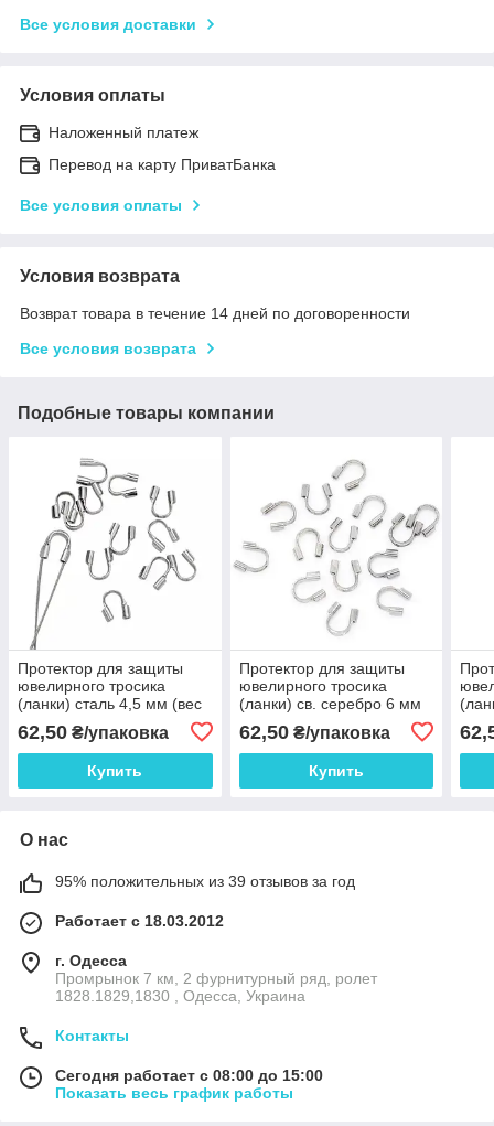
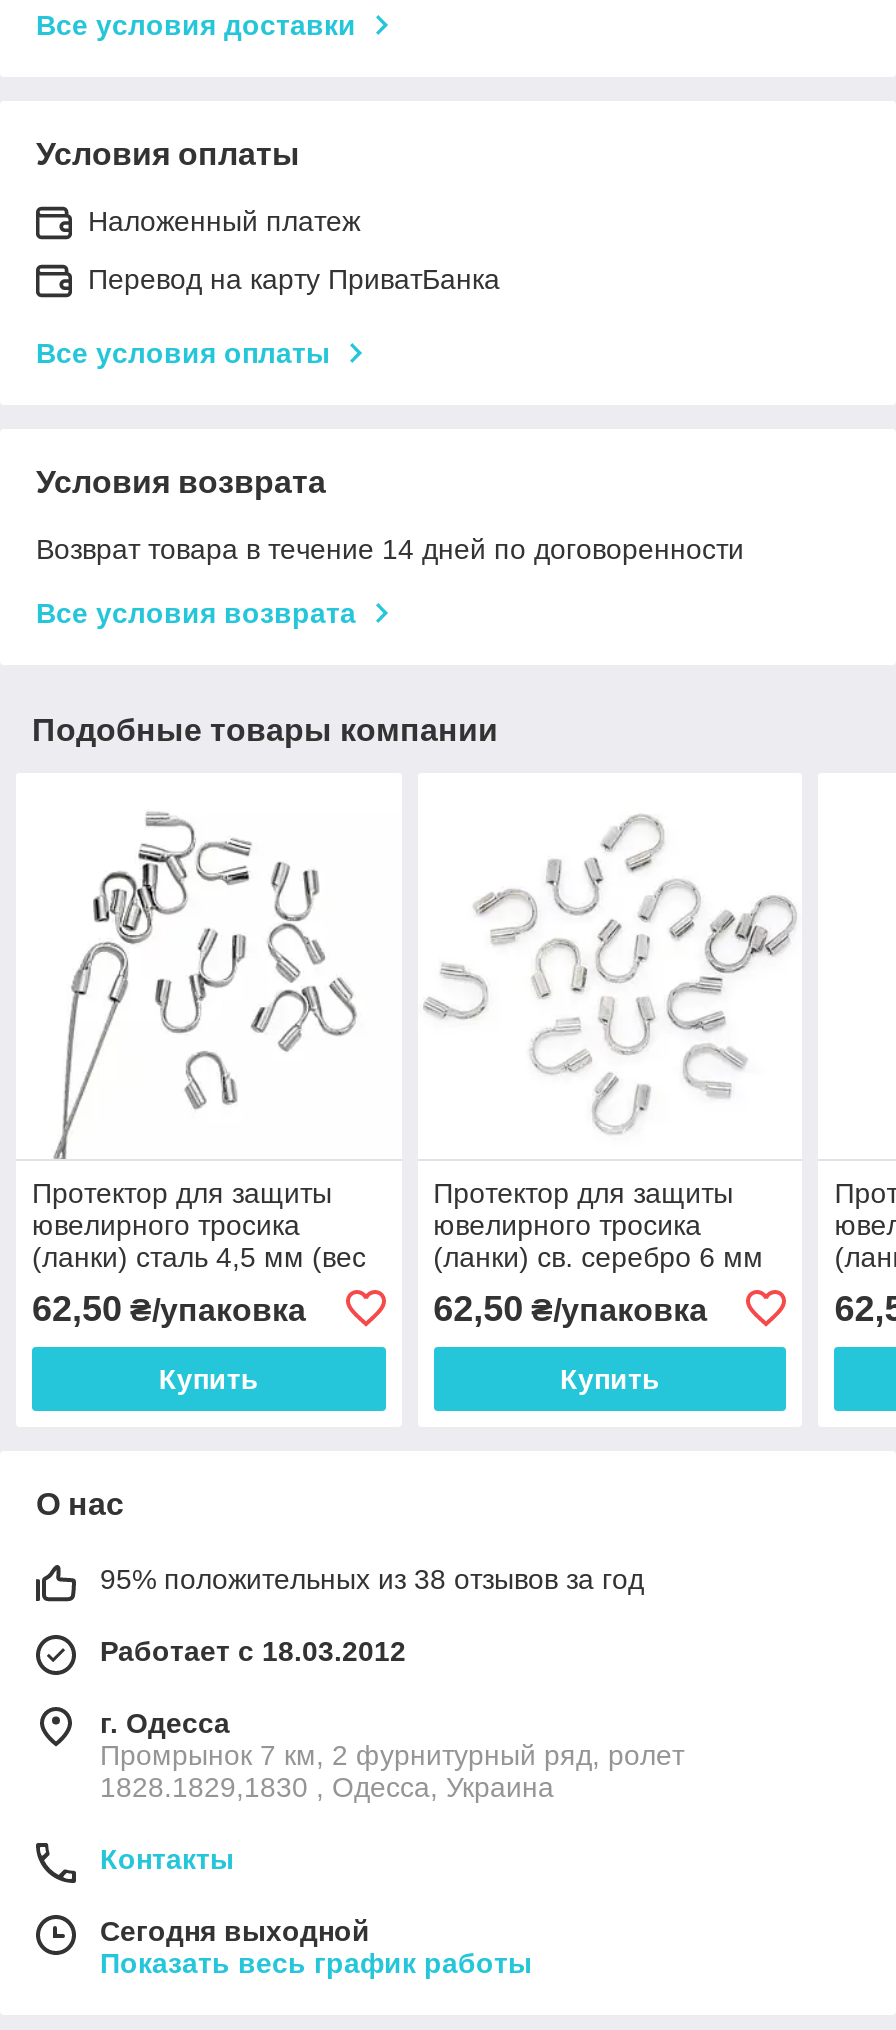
- 95% положительных из 39 отзывов за год
+ 95% положительных из 38 отзывов за год

- Сегодня работает с 08:00 до 15:00
+ Сегодня выходной
